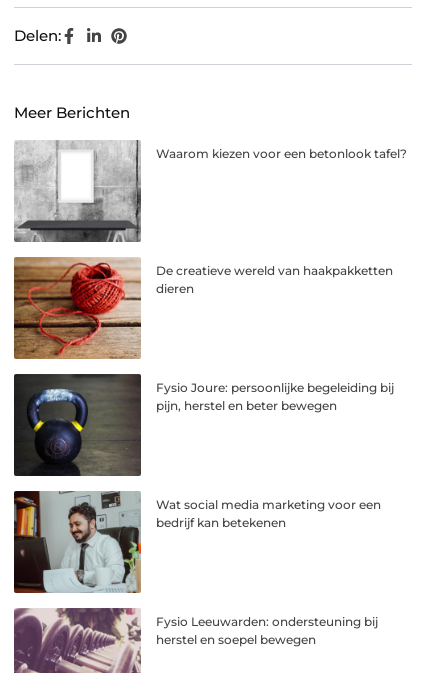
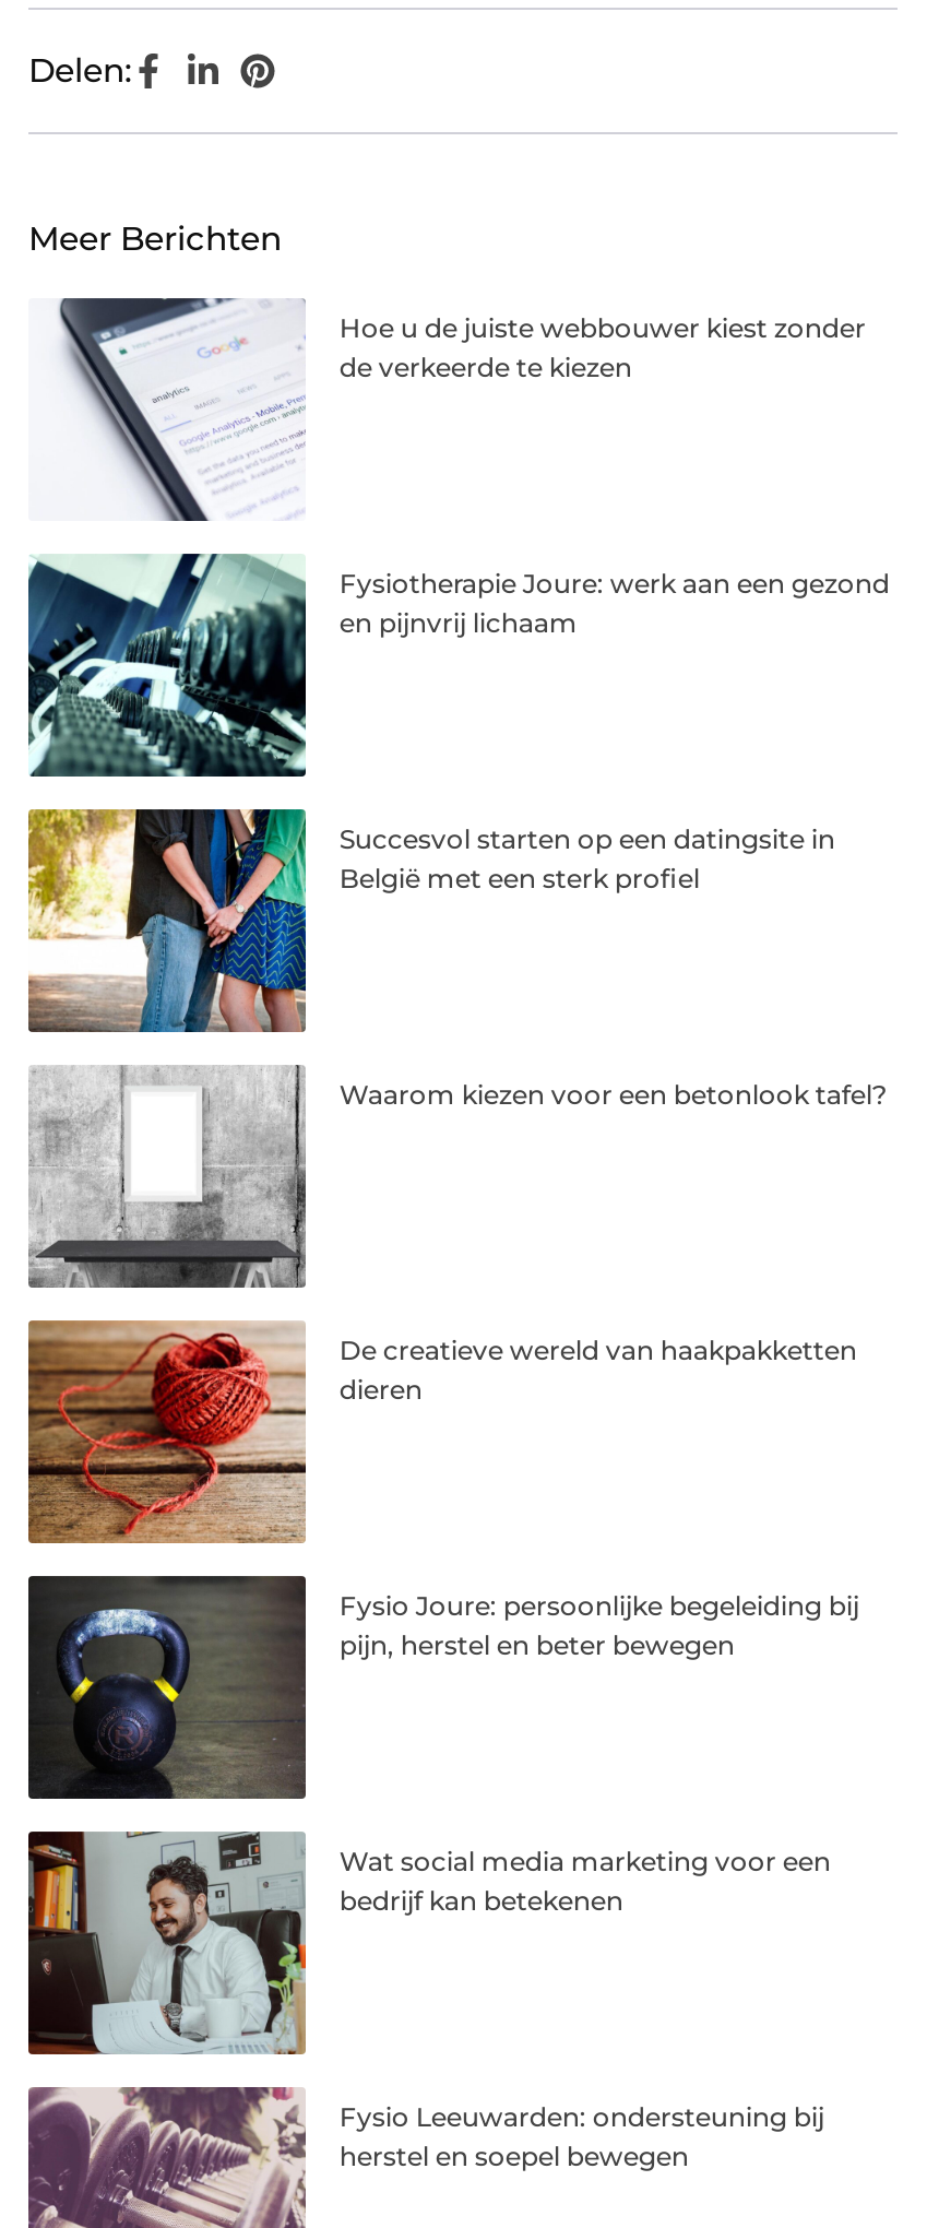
+ [image]
+ Fysiotherapie Joure: werk aan een gezond
+ en pijnvrij lichaam

+ [image]
+ Succesvol starten op een datingsite in
+ België met een sterk profiel

+ [image]
+ Hoe u de juiste webbouwer kiest zonder
+ de verkeerde te kiezen
